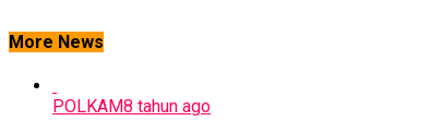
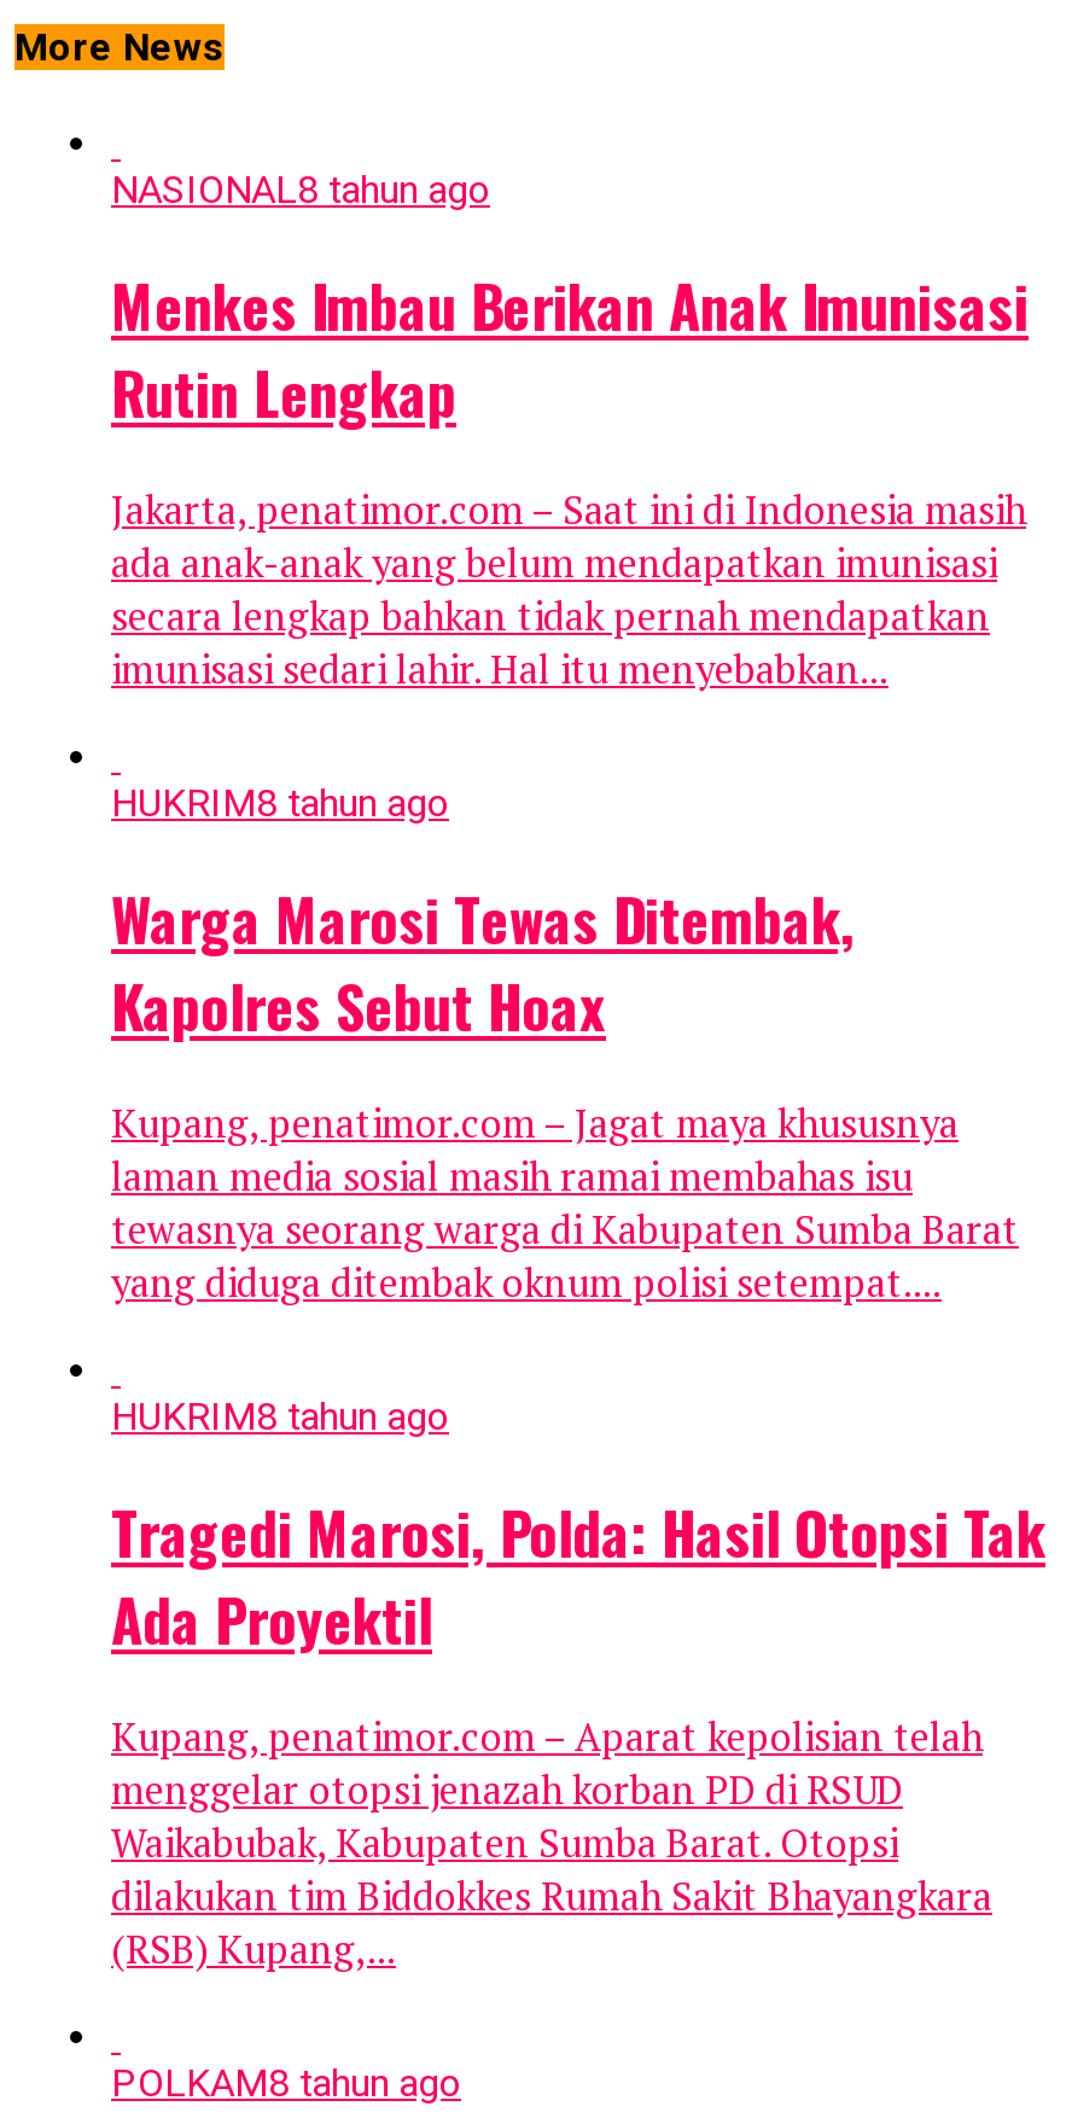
+ NASIONAL8 tahun ago
+ Menkes Imbau Berikan Anak Imunisasi
+ Rutin Lengkap
+ Jakarta, penatimor.com – Saat ini di Indonesia masih
+ ada anak-anak yang belum mendapatkan imunisasi
+ secara lengkap bahkan tidak pernah mendapatkan
+ imunisasi sedari lahir. Hal itu menyebabkan...
+ HUKRIM8 tahun ago
+ Warga Marosi Tewas Ditembak,
+ Kapolres Sebut Hoax
+ Kupang, penatimor.com – Jagat maya khususnya
+ laman media sosial masih ramai membahas isu
+ tewasnya seorang warga di Kabupaten Sumba Barat
+ yang diduga ditembak oknum polisi setempat....
+ HUKRIM8 tahun ago
+ Tragedi Marosi, Polda: Hasil Otopsi Tak
+ Ada Proyektil
+ Kupang, penatimor.com – Aparat kepolisian telah
+ menggelar otopsi jenazah korban PD di RSUD
+ Waikabubak, Kabupaten Sumba Barat. Otopsi
+ dilakukan tim Biddokkes Rumah Sakit Bhayangkara
+ (RSB) Kupang,...
